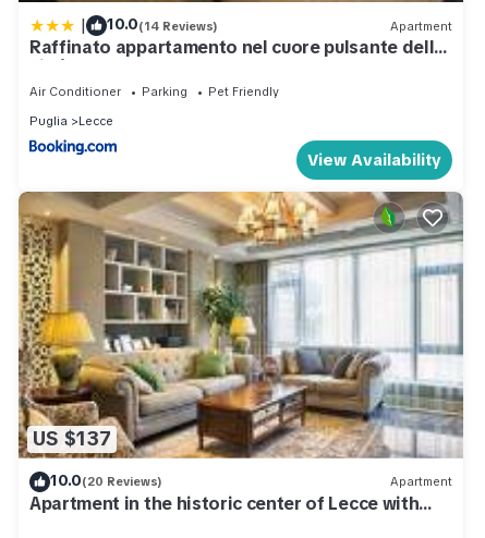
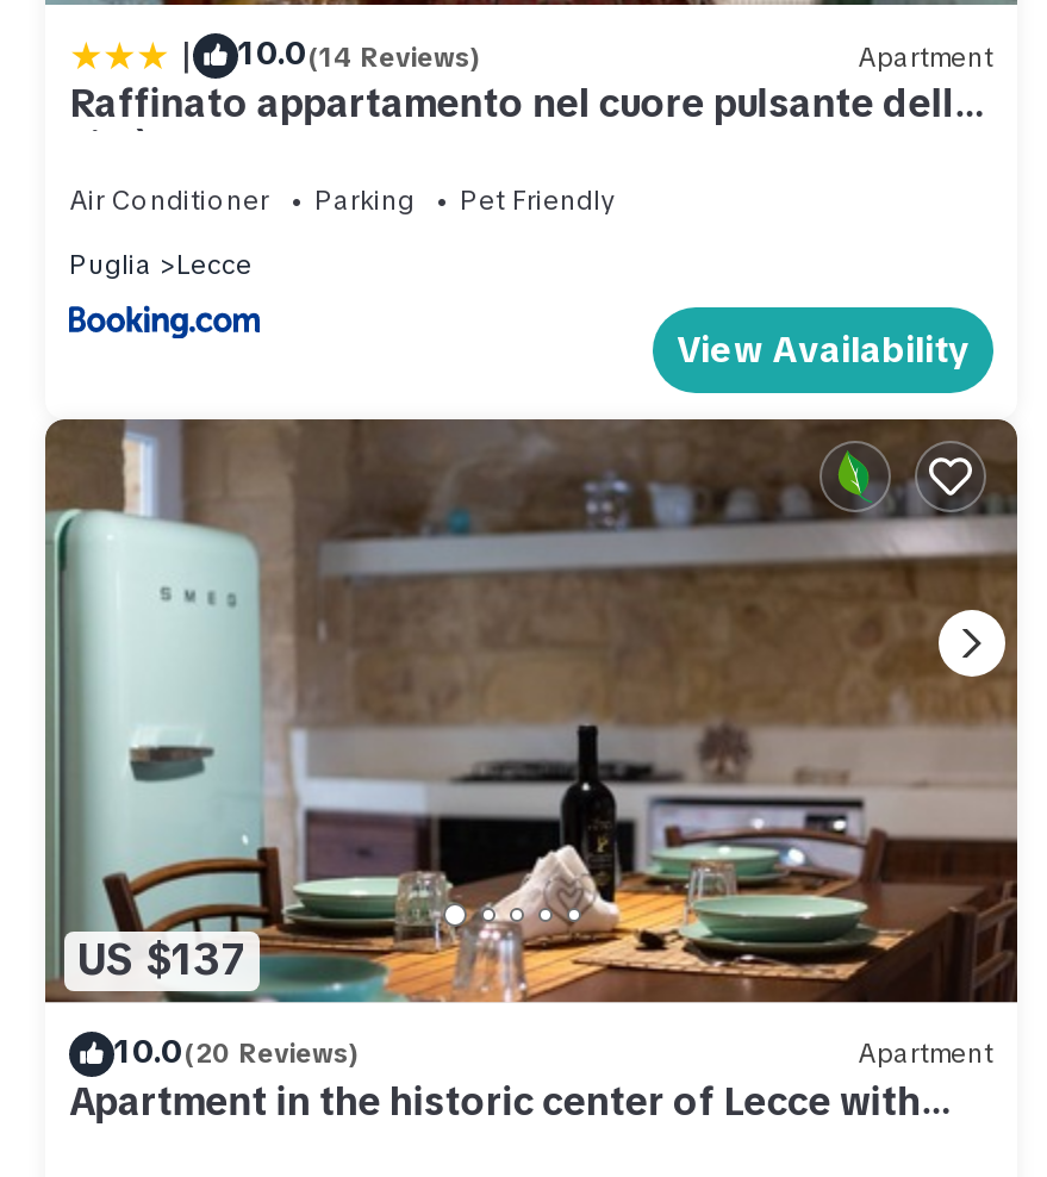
- [image]
+ [image]
